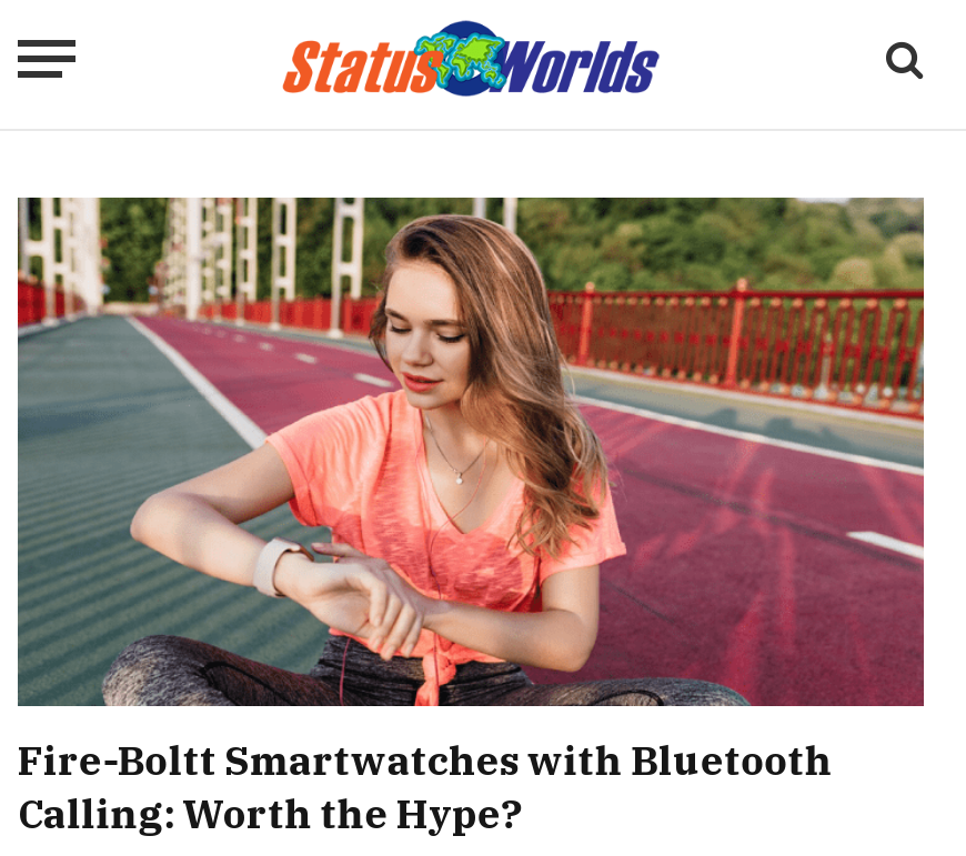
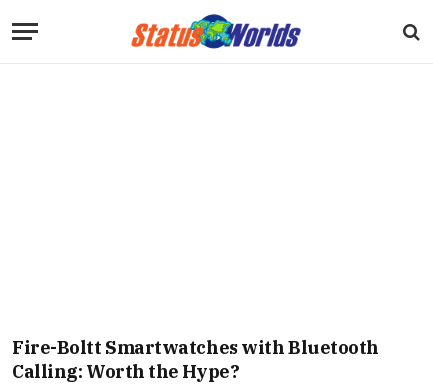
- [image]
